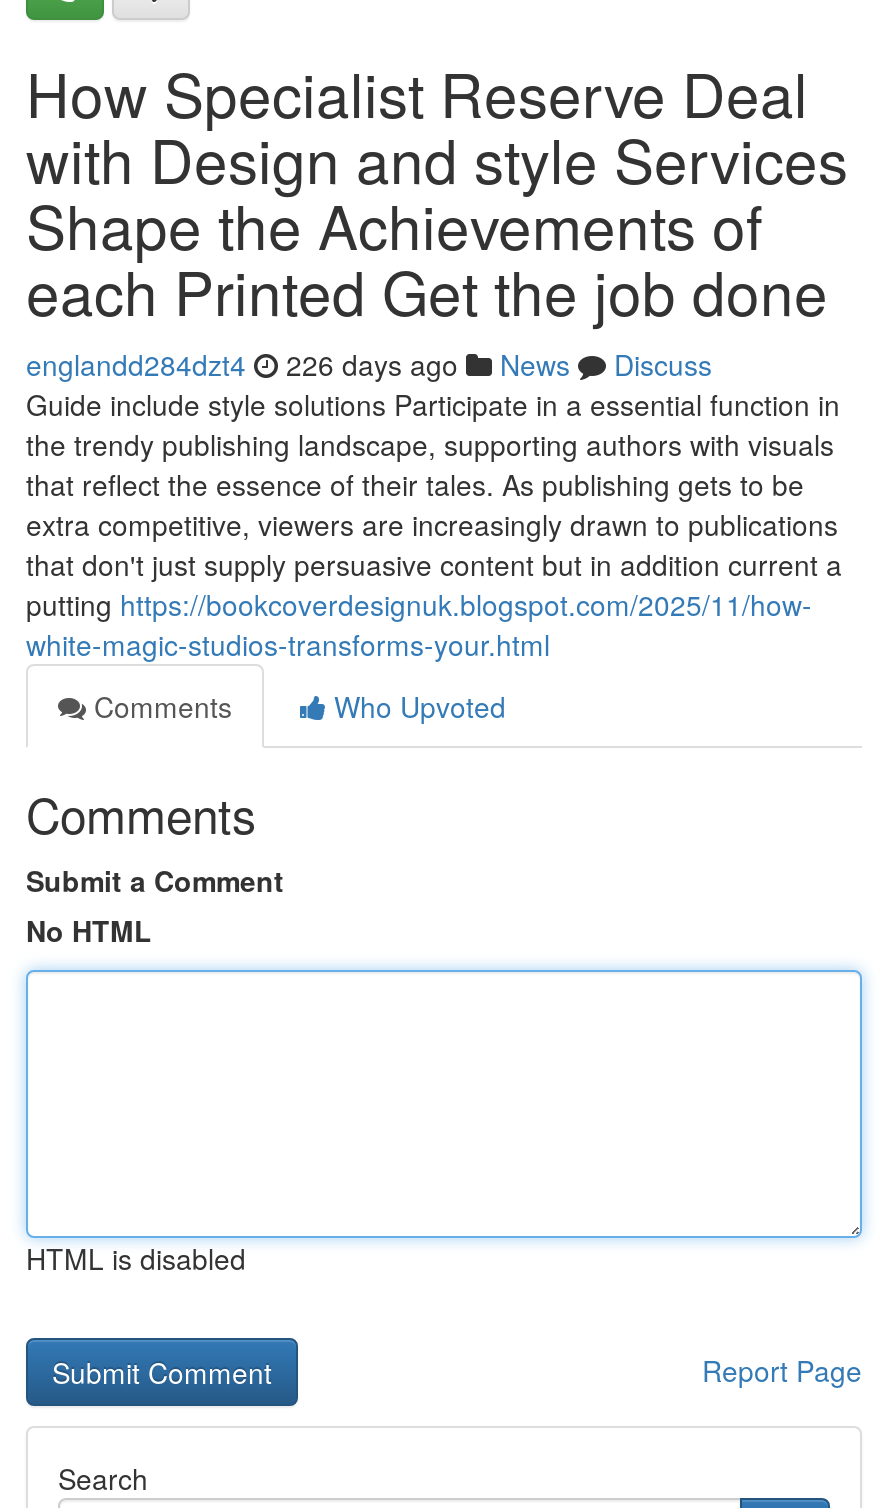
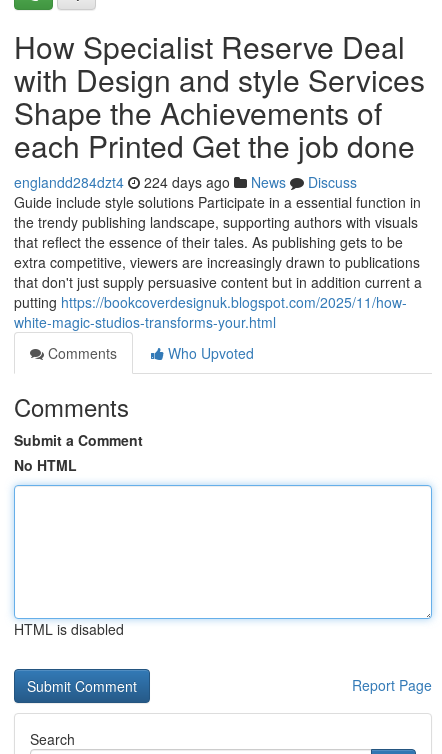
- englandd284dzt4 226 days ago News Discuss
+ englandd284dzt4 224 days ago News Discuss
